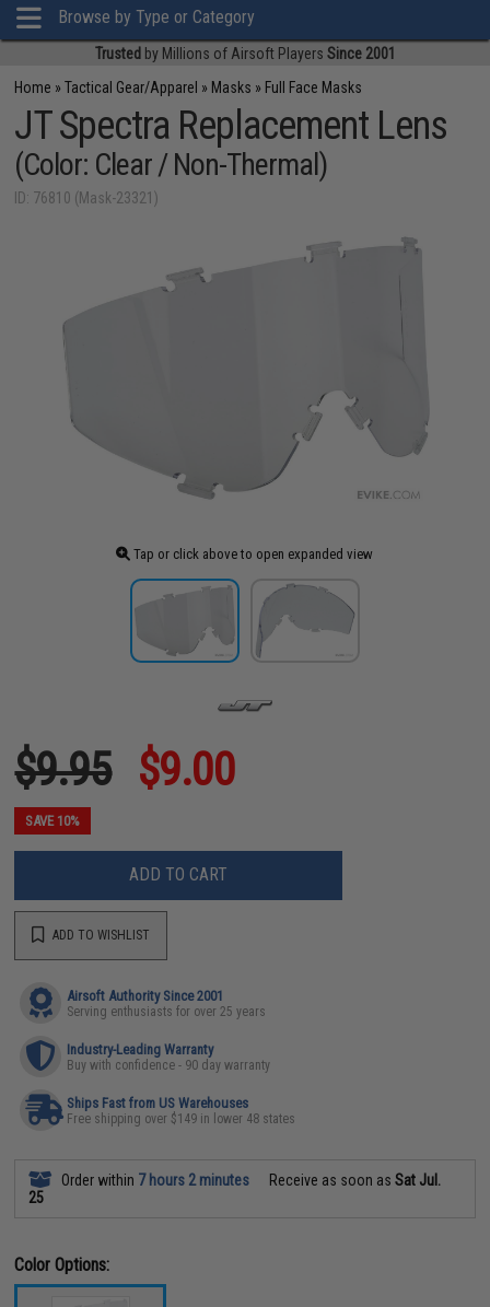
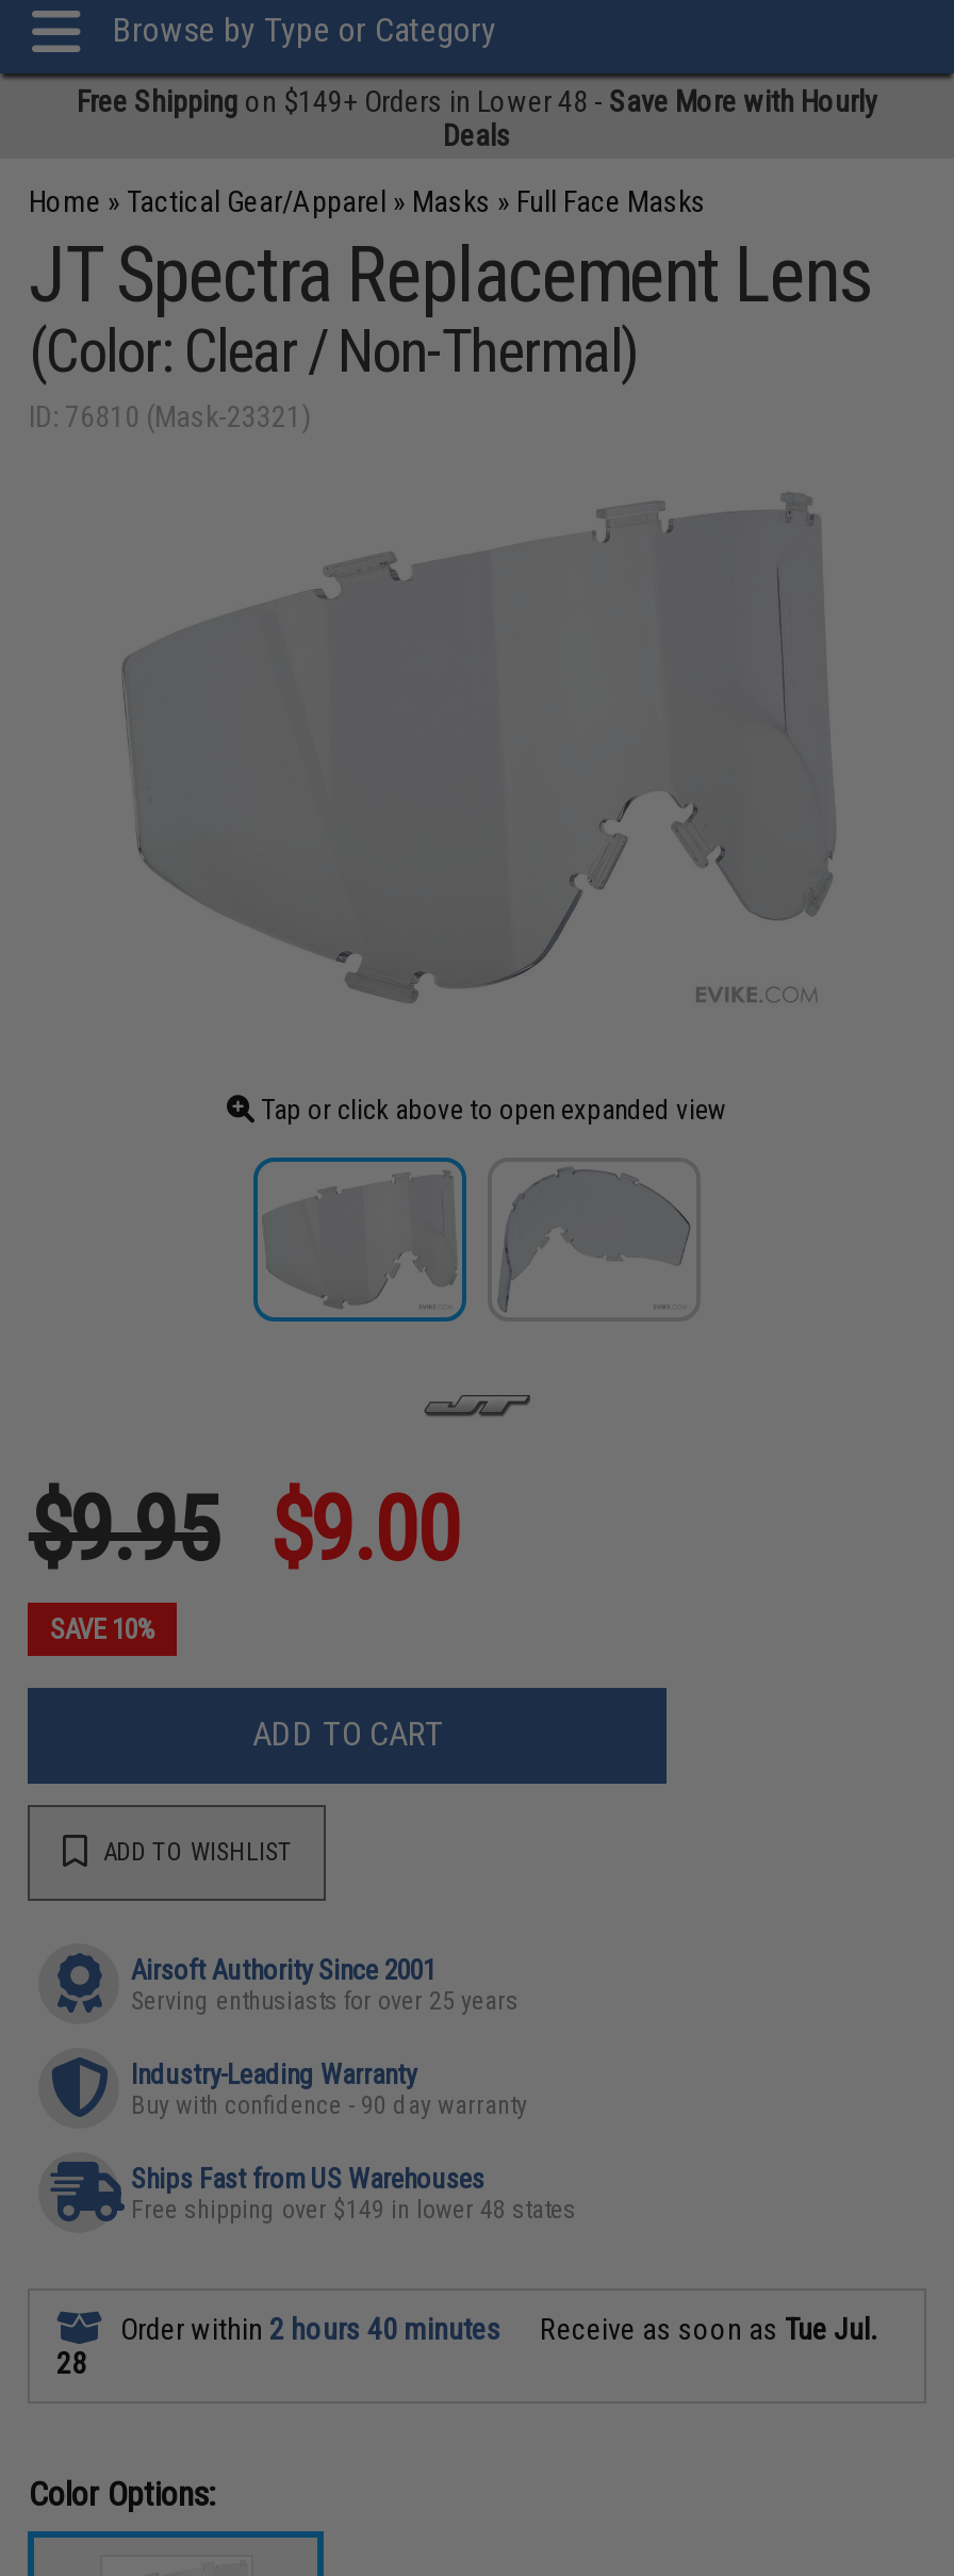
- Trusted by Millions of Airsoft Players Since 2001
+ Free Shipping on $149+ Orders in Lower 48 - Save More with Hourly
+ Deals

- Order within 7 hours 2 minutes
+ Order within 2 hours 40 minutes

- Receive as soon as Sat Jul.
+ Receive as soon as Tue Jul.

- 25
+ 28
